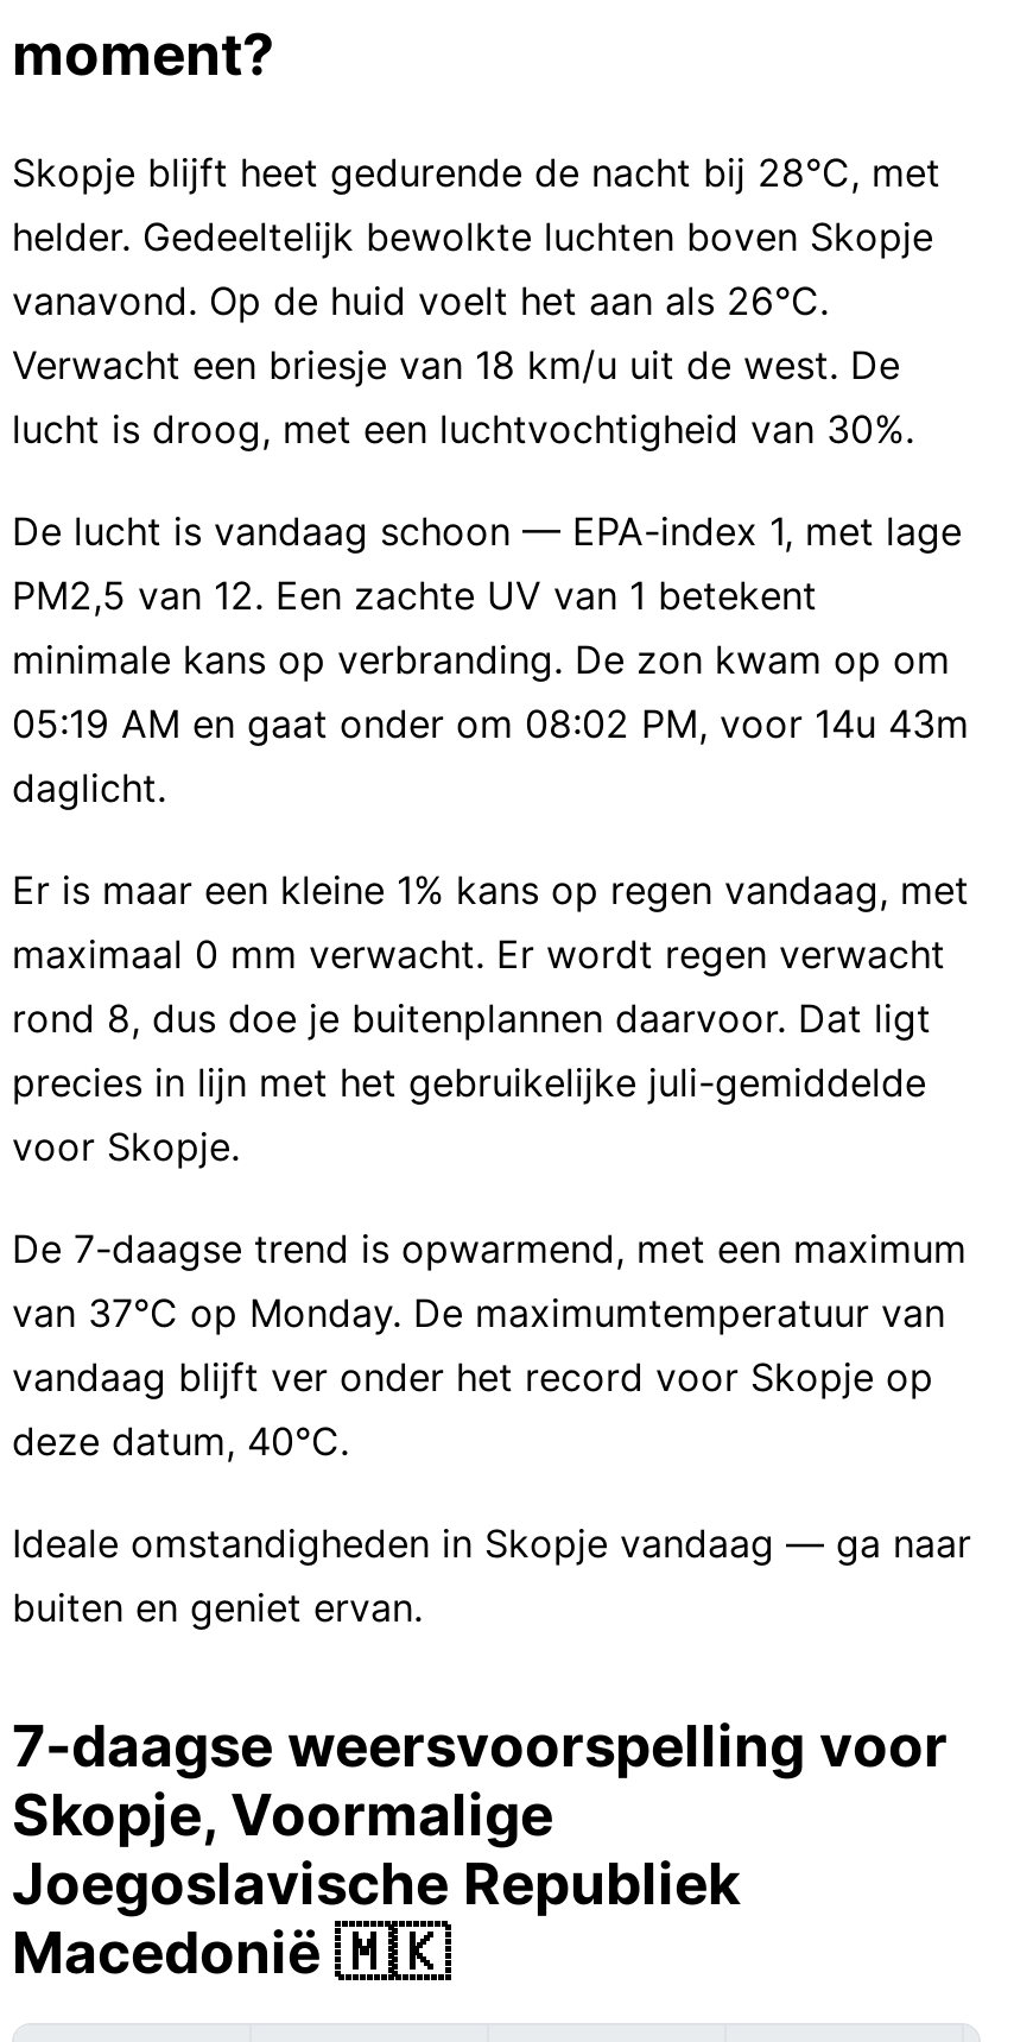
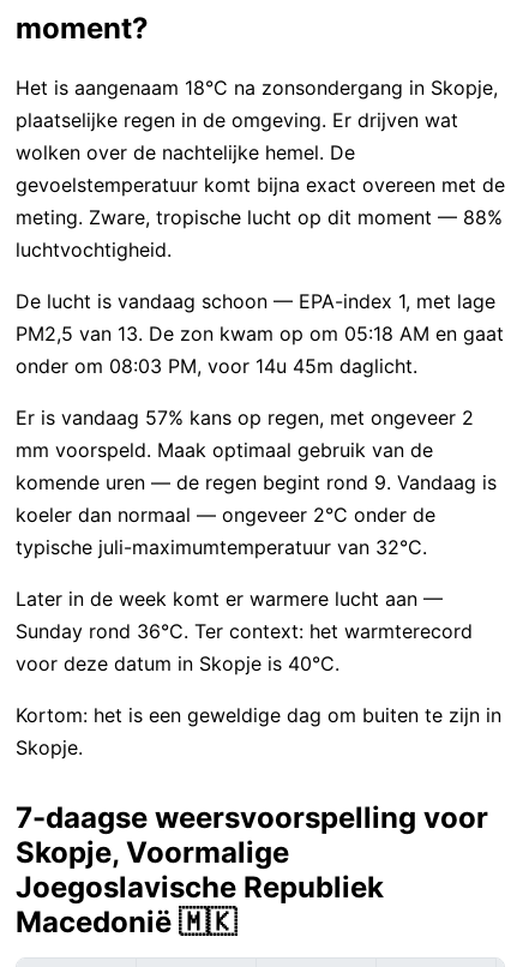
- Skopje blijft heet gedurende de nacht bij 28°C, met
- helder. Gedeeltelijk bewolkte luchten boven Skopje
- vanavond. Op de huid voelt het aan als 26°C.
- Verwacht een briesje van 18 km/u uit de west. De
- lucht is droog, met een luchtvochtigheid van 30%.
+ Het is aangenaam 18°C na zonsondergang in Skopje,
+ plaatselijke regen in de omgeving. Er drijven wat
+ wolken over de nachtelijke hemel. De
+ gevoelstemperatuur komt bijna exact overeen met de
+ meting. Zware, tropische lucht op dit moment — 88%
+ luchtvochtigheid.

moved down: De lucht is vandaag schoon — EPA-index 1, met lage

- PM2,5 van 12. Een zachte UV van 1 betekent
- minimale kans op verbranding. De zon kwam op om
- 05:19 AM en gaat onder om 08:02 PM, voor 14u 43m
- daglicht.
+ PM2,5 van 13. De zon kwam op om 05:18 AM en gaat
+ onder om 08:03 PM, voor 14u 45m daglicht.

- Er is maar een kleine 1% kans op regen vandaag, met
- maximaal 0 mm verwacht. Er wordt regen verwacht
- rond 8, dus doe je buitenplannen daarvoor. Dat ligt
- precies in lijn met het gebruikelijke juli-gemiddelde
- voor Skopje.
+ Er is vandaag 57% kans op regen, met ongeveer 2
+ mm voorspeld. Maak optimaal gebruik van de
+ komende uren — de regen begint rond 9. Vandaag is
+ koeler dan normaal — ongeveer 2°C onder de
+ typische juli-maximumtemperatuur van 32°C.

- De 7-daagse trend is opwarmend, met een maximum
- van 37°C op Monday. De maximumtemperatuur van
- vandaag blijft ver onder het record voor Skopje op
- deze datum, 40°C.
+ Later in de week komt er warmere lucht aan —
+ Sunday rond 36°C. Ter context: het warmterecord
+ voor deze datum in Skopje is 40°C.

- Ideale omstandigheden in Skopje vandaag — ga naar
- buiten en geniet ervan.
+ Kortom: het is een geweldige dag om buiten te zijn in
+ Skopje.
